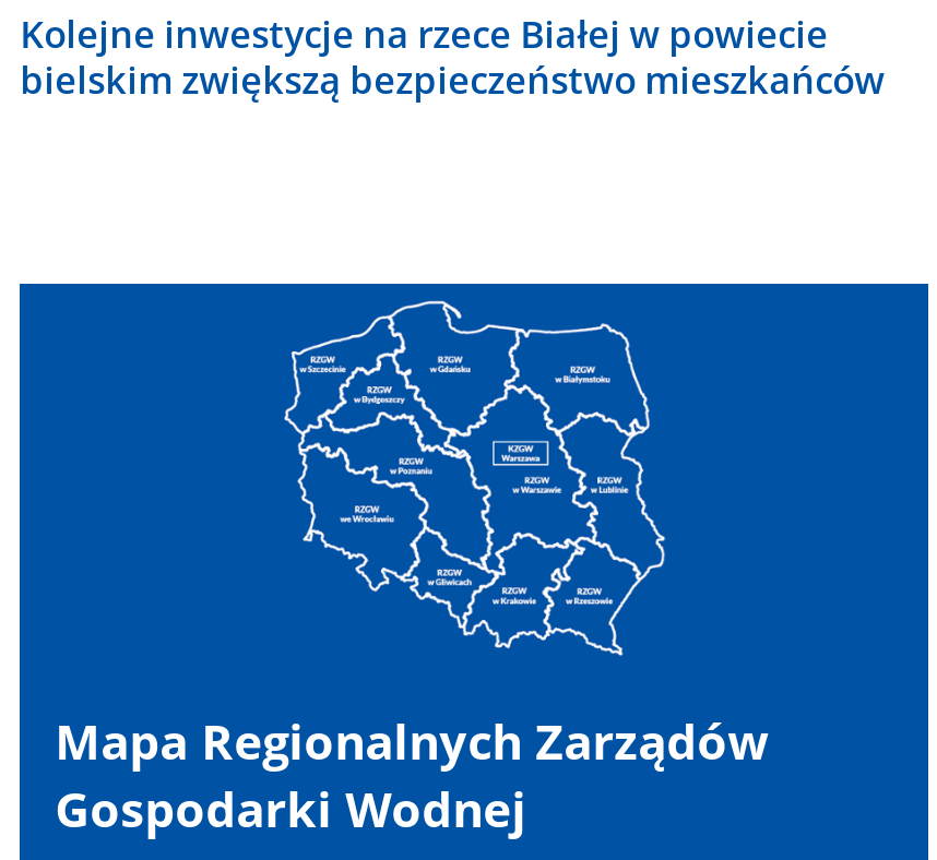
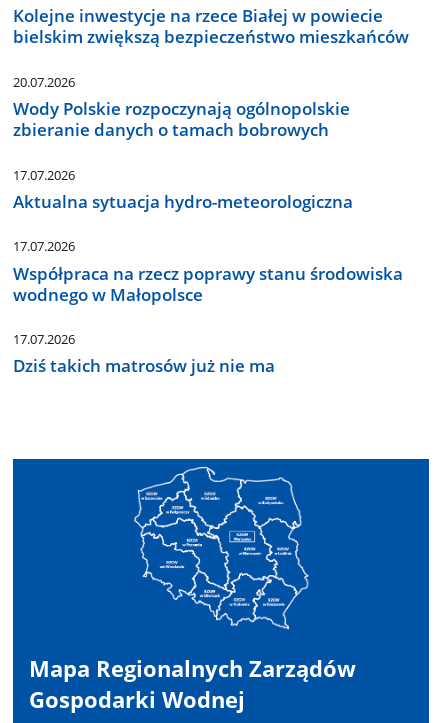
+ 20.07.2026
+ Wody Polskie rozpoczynają ogólnopolskie
+ zbieranie danych o tamach bobrowych
+ 17.07.2026
+ Aktualna sytuacja hydro-meteorologiczna
+ 17.07.2026
+ Współpraca na rzecz poprawy stanu środowiska
+ wodnego w Małopolsce
+ 17.07.2026
+ Dziś takich matrosów już nie ma
